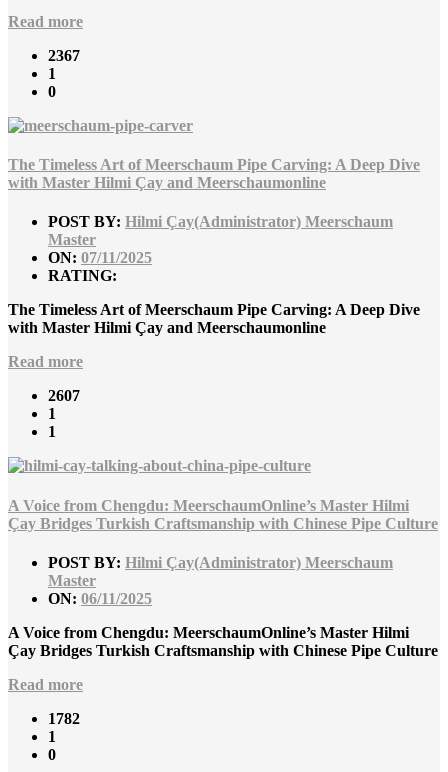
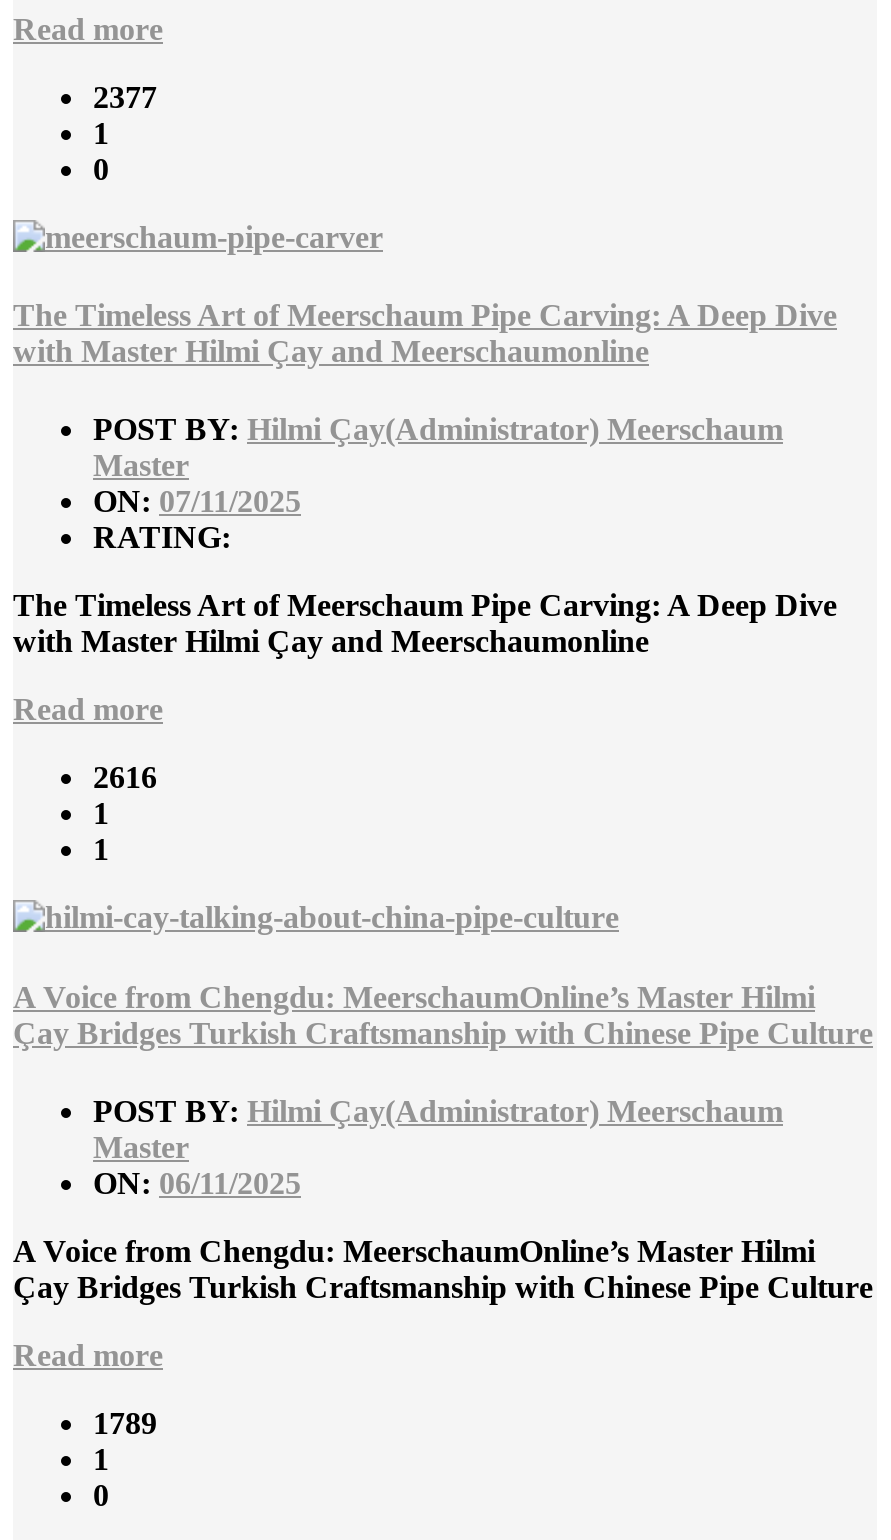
- 2367
+ 2377

- 2607
+ 2616

- 1782
+ 1789
